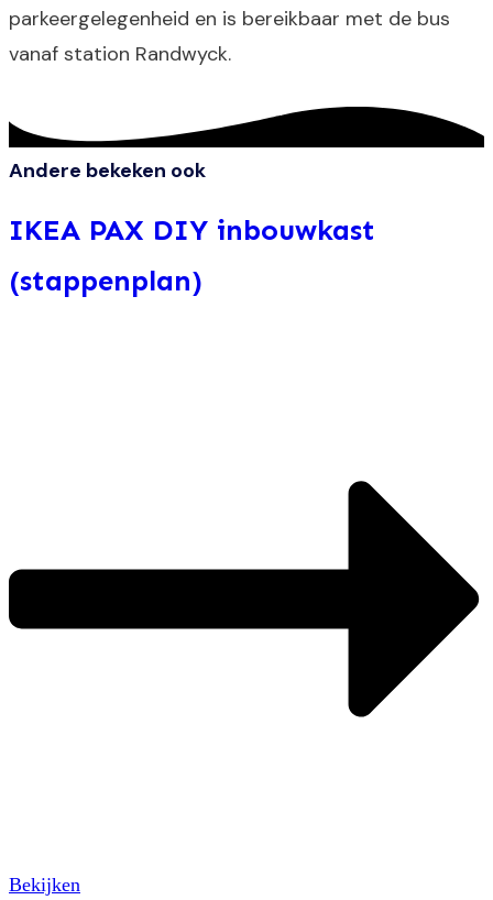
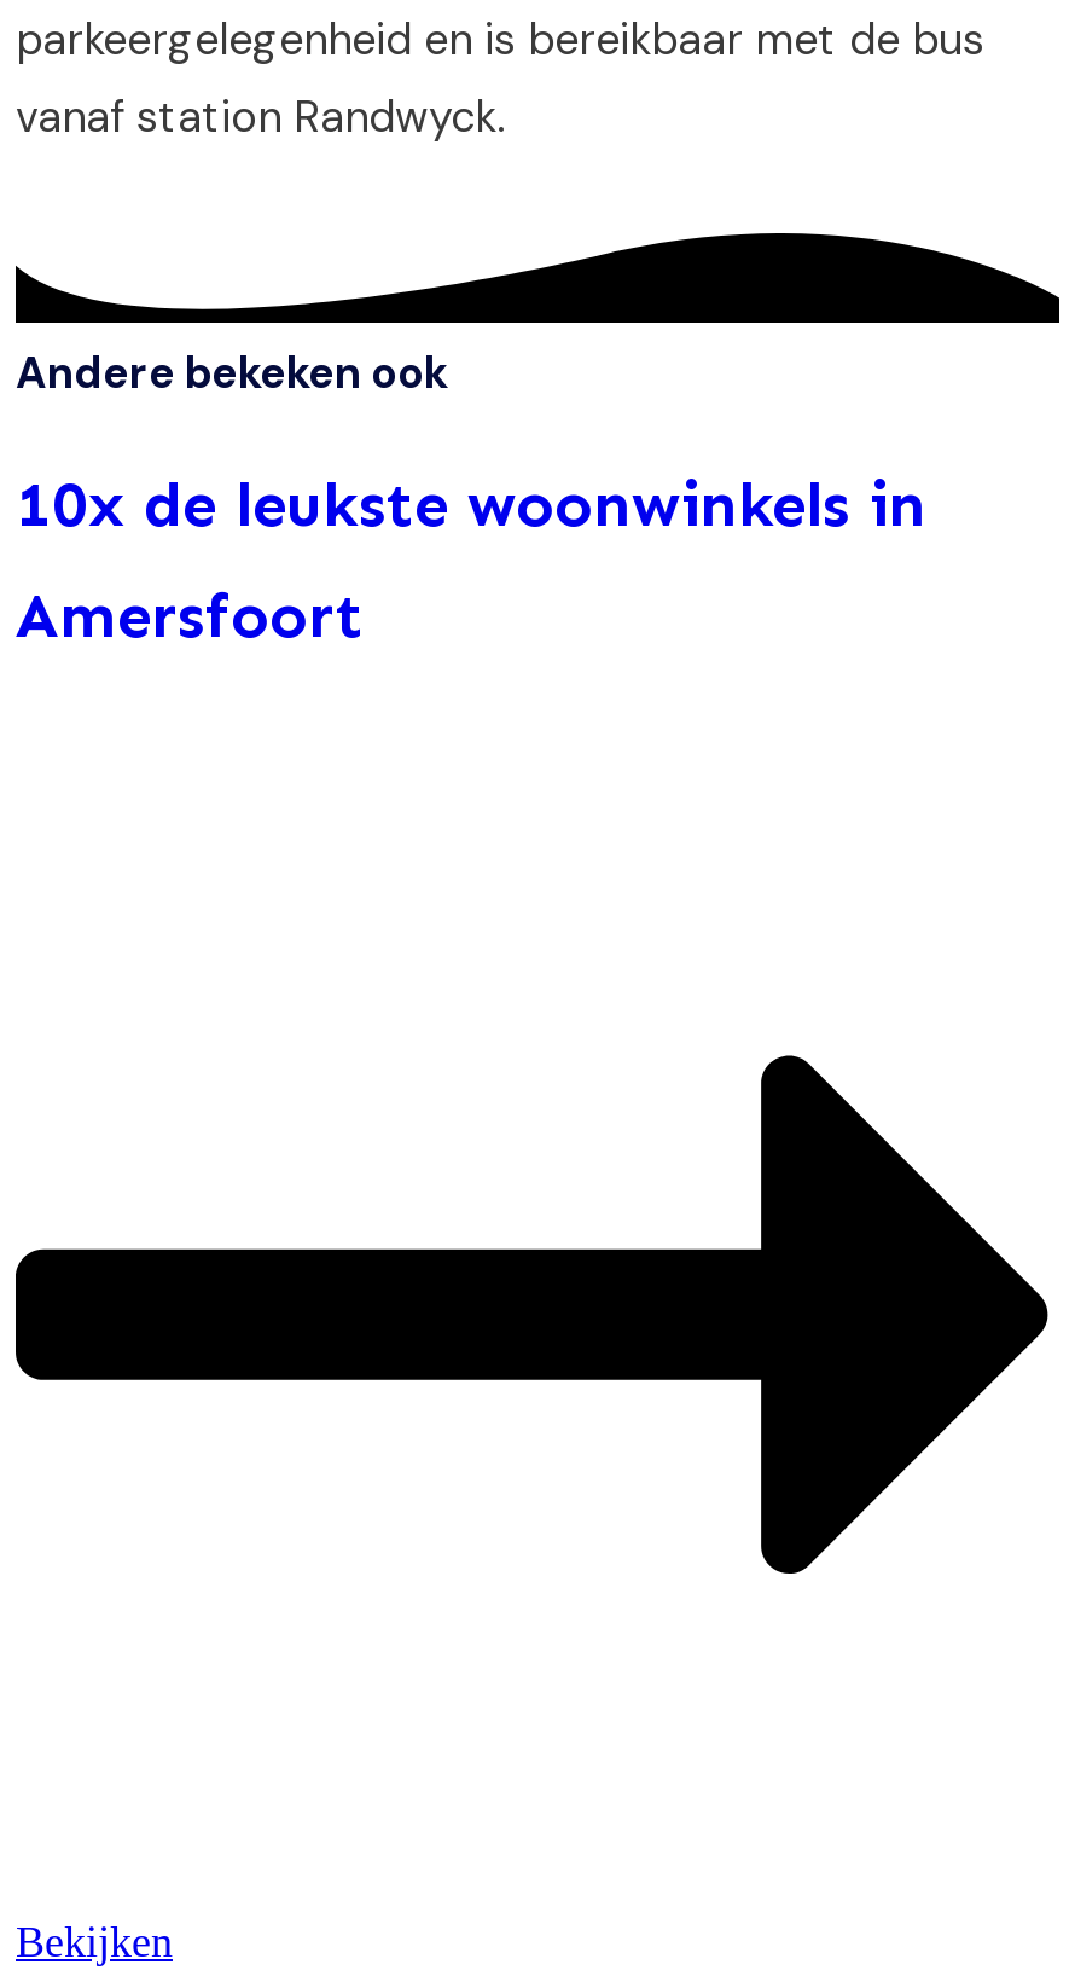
- IKEA PAX DIY inbouwkast
+ 10x de leukste woonwinkels in

- (stappenplan)
+ Amersfoort
